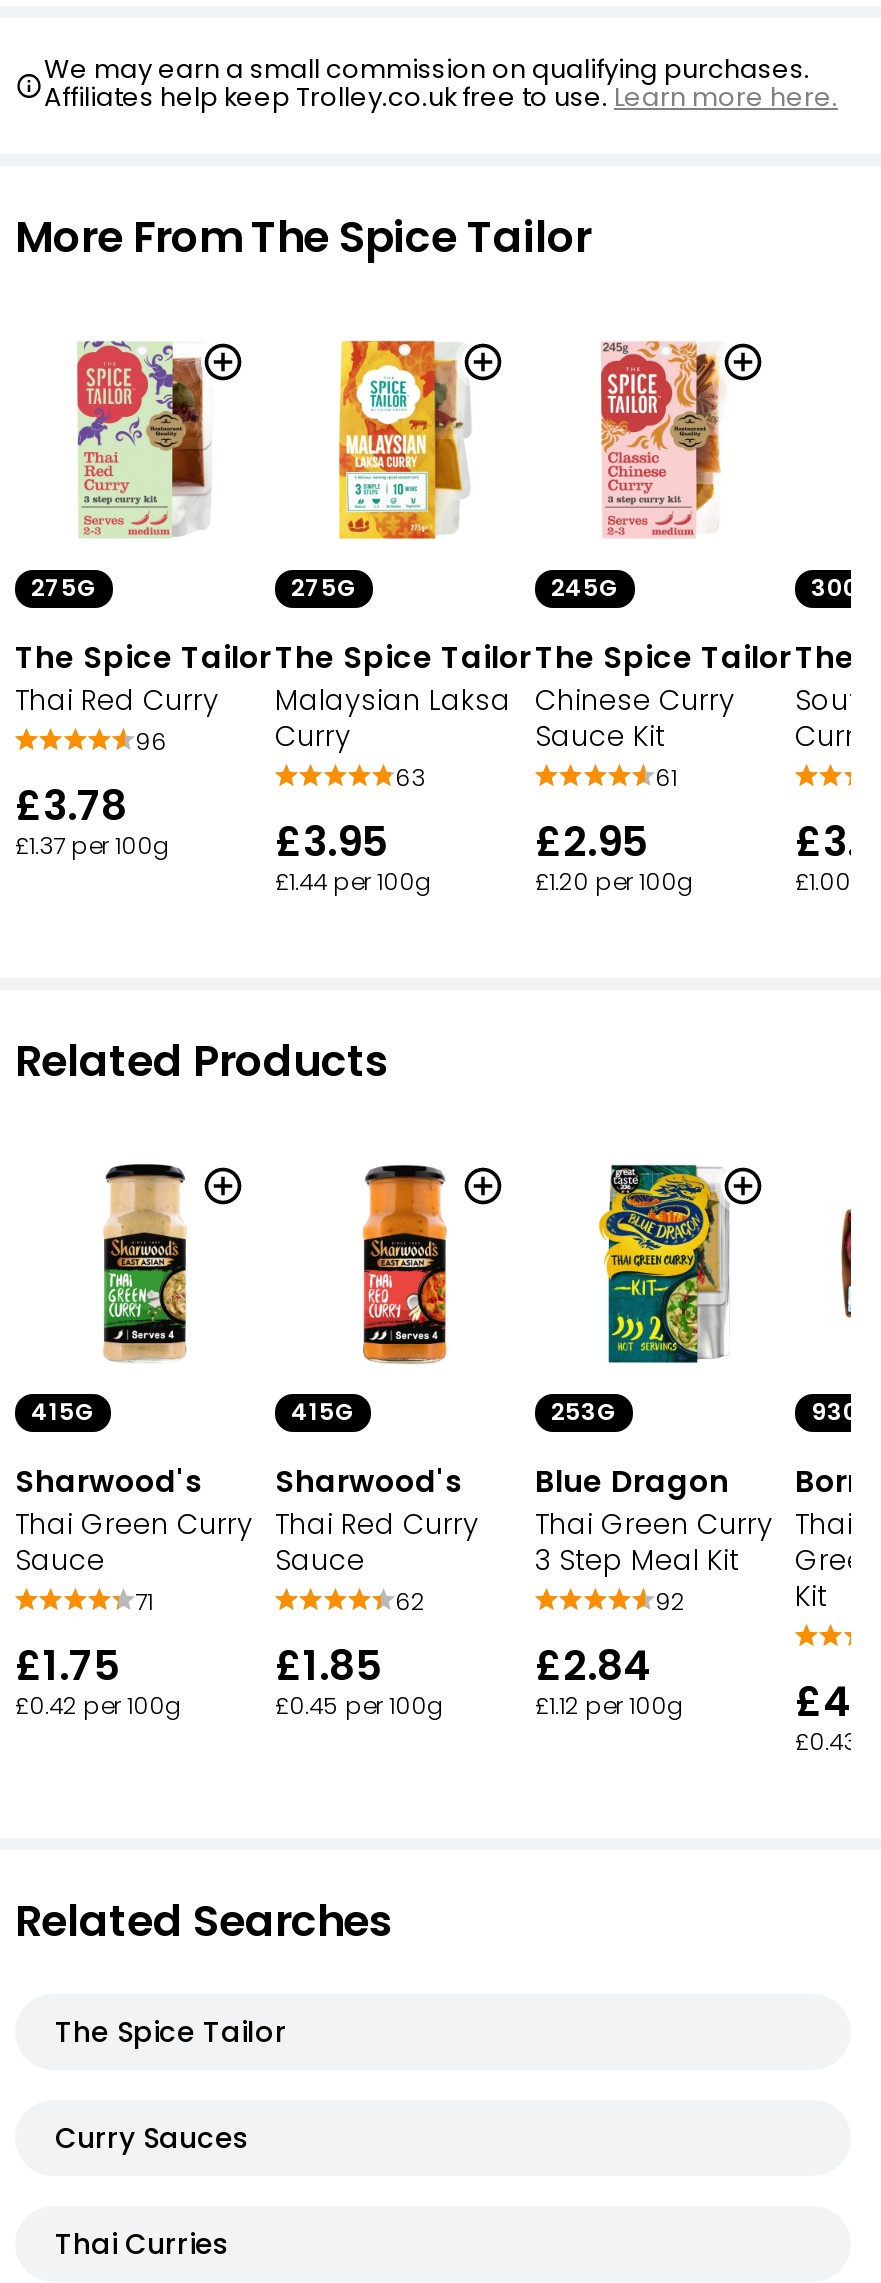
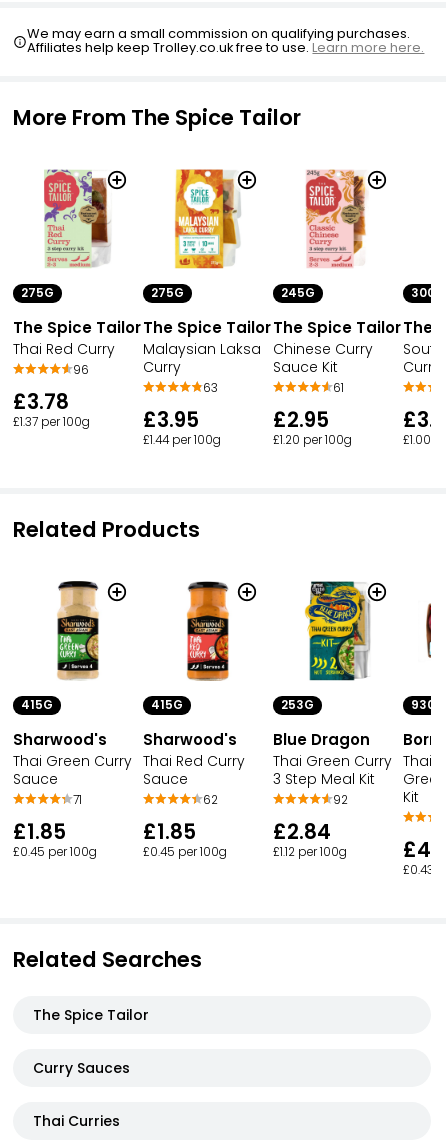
- £1.75
+ £1.85

- £0.42 per 100g
+ £0.45 per 100g
